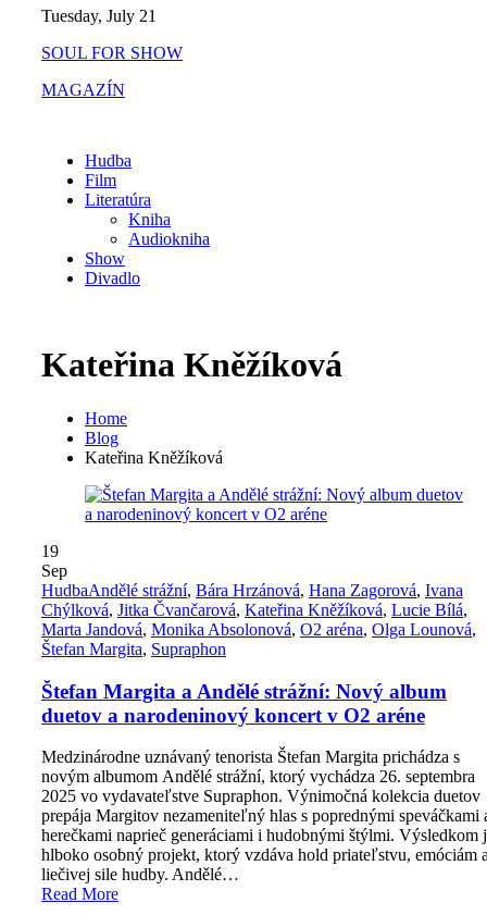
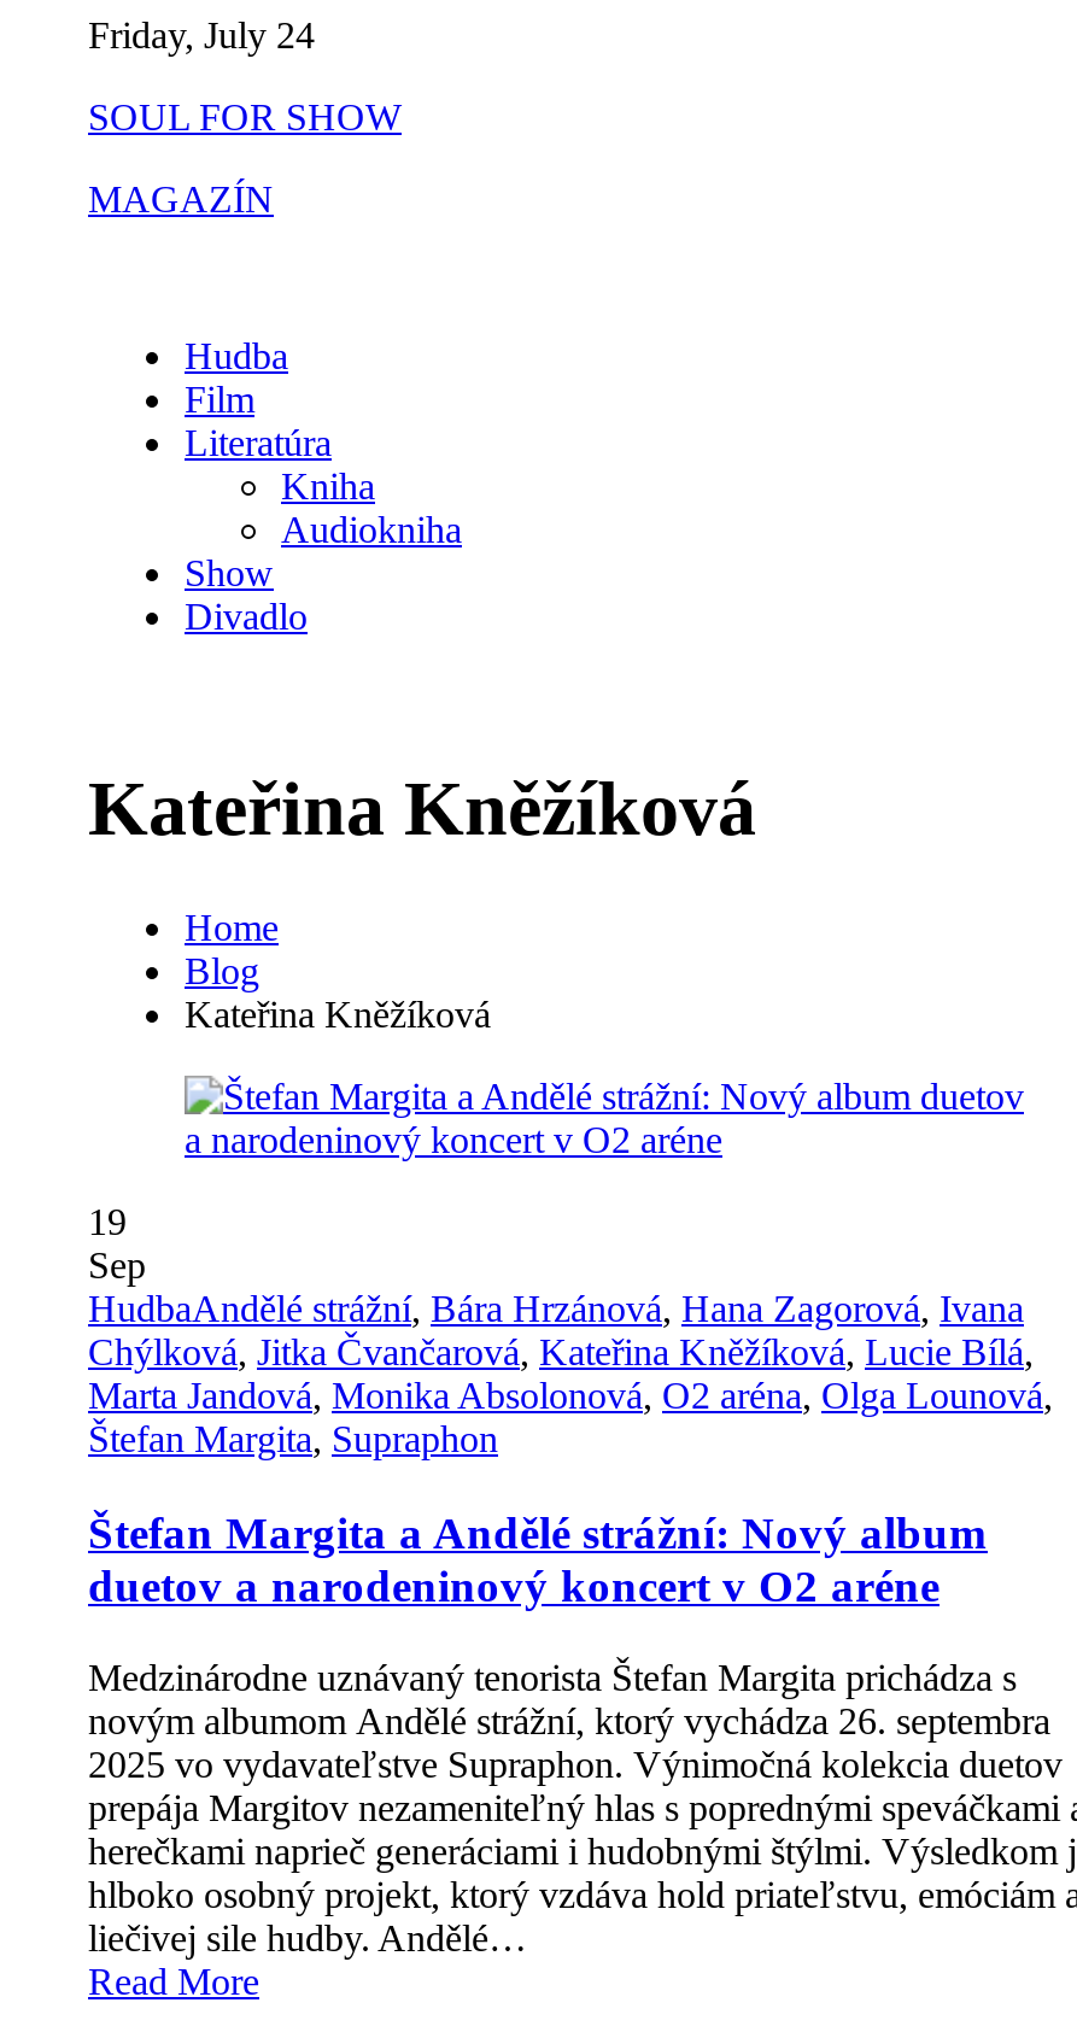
- Tuesday, July 21
+ Friday, July 24
